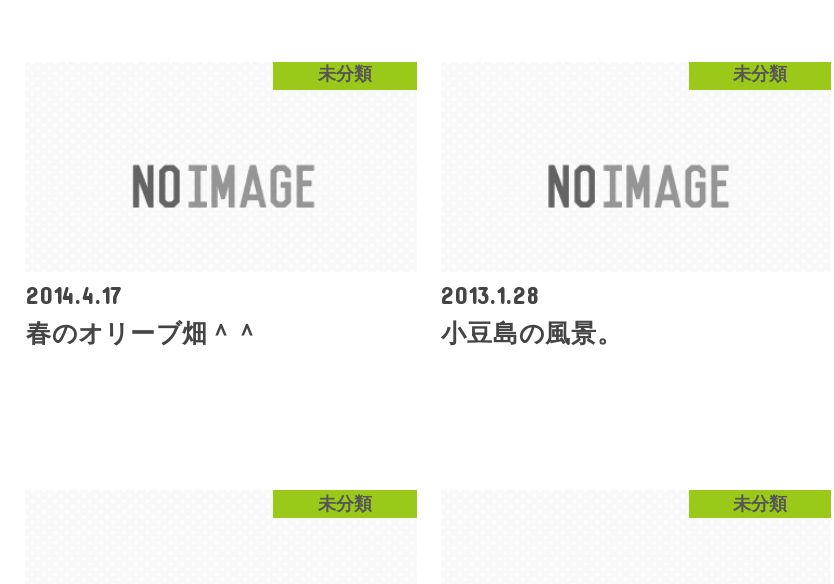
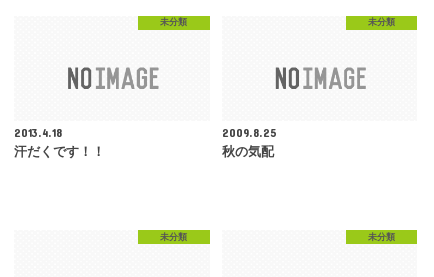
- 2014.4.17
- 春のオリーブ畑＾＾
+ 2013.4.18
+ 汗だくです！！

- 2013.1.28
- 小豆島の風景。
+ 2009.8.25
+ 秋の気配
